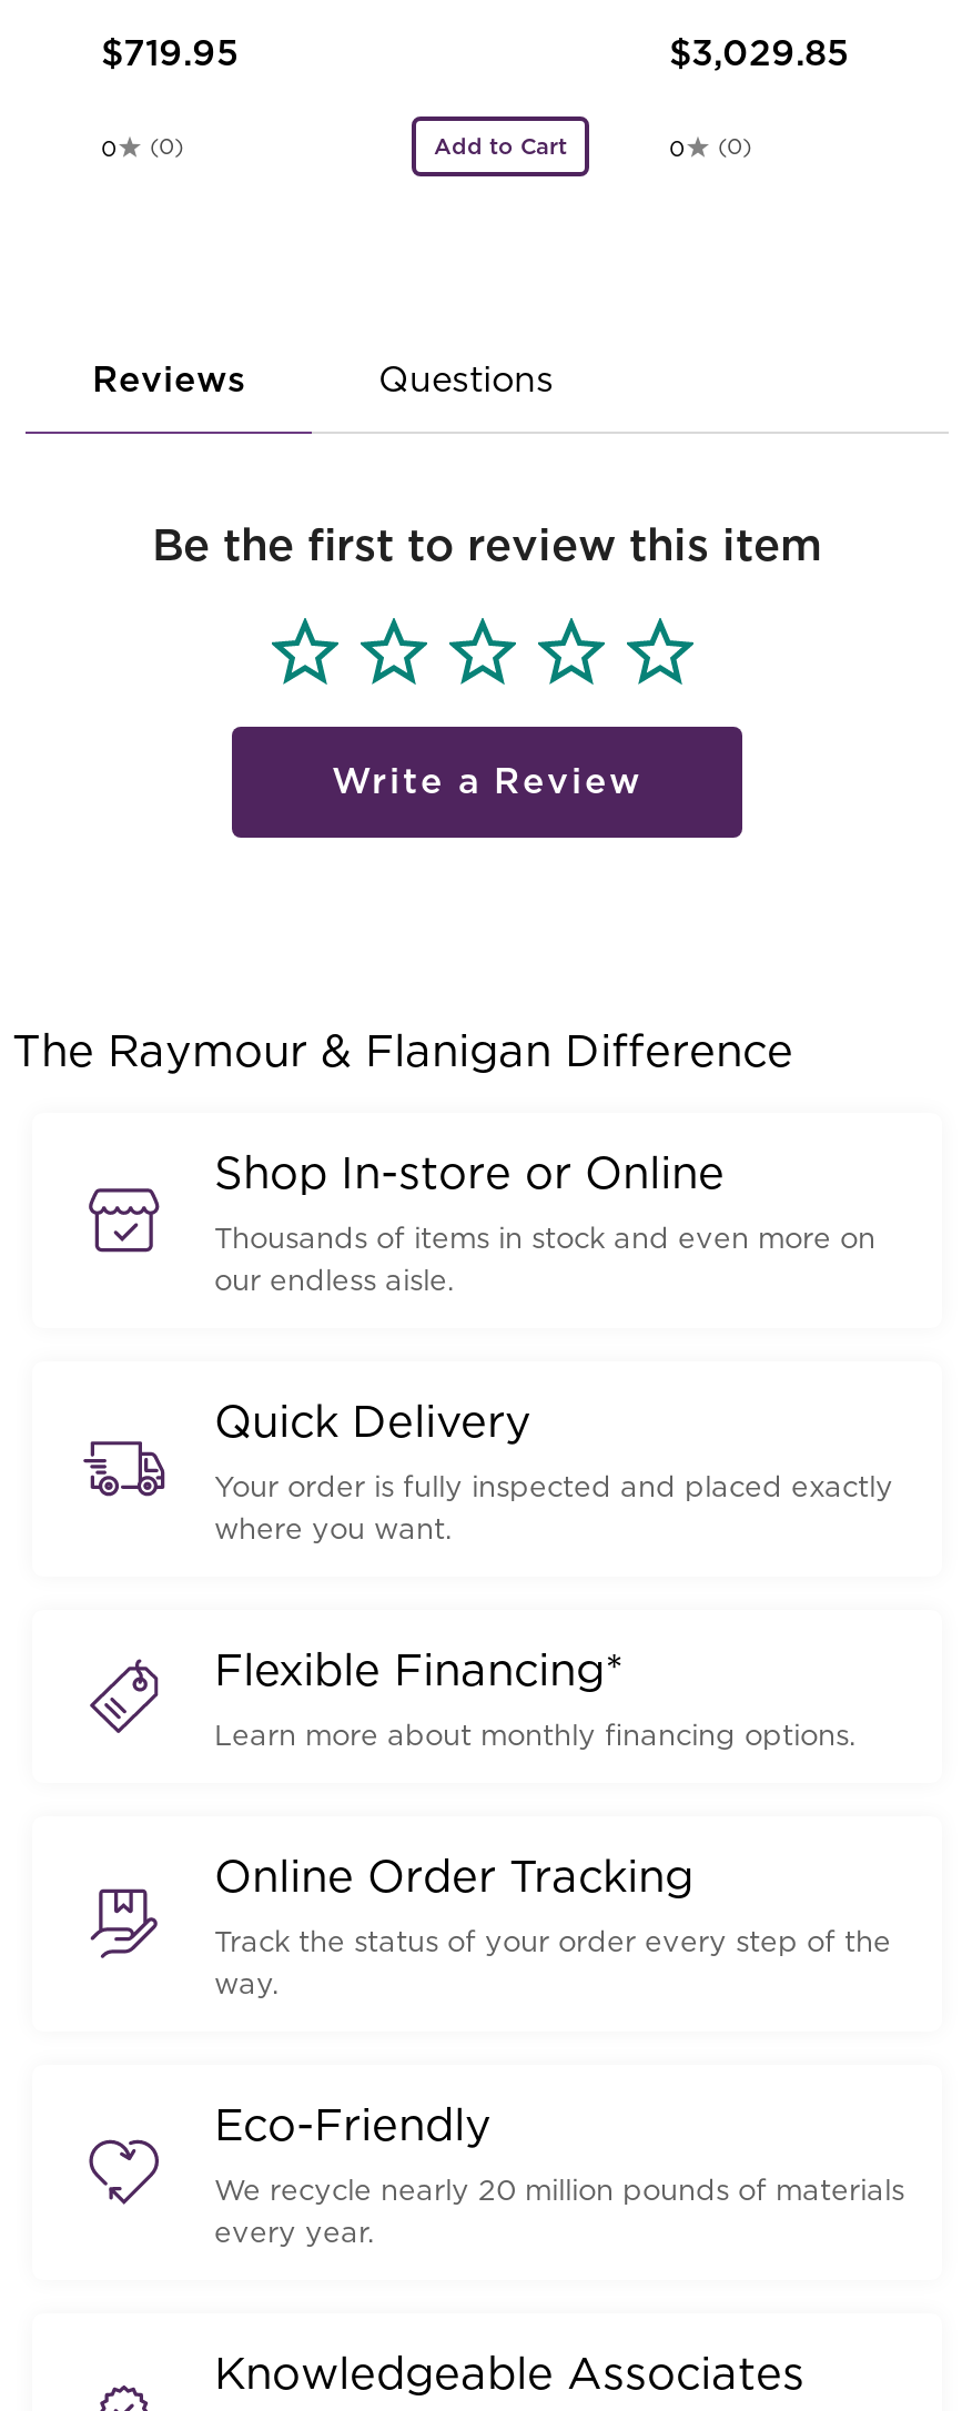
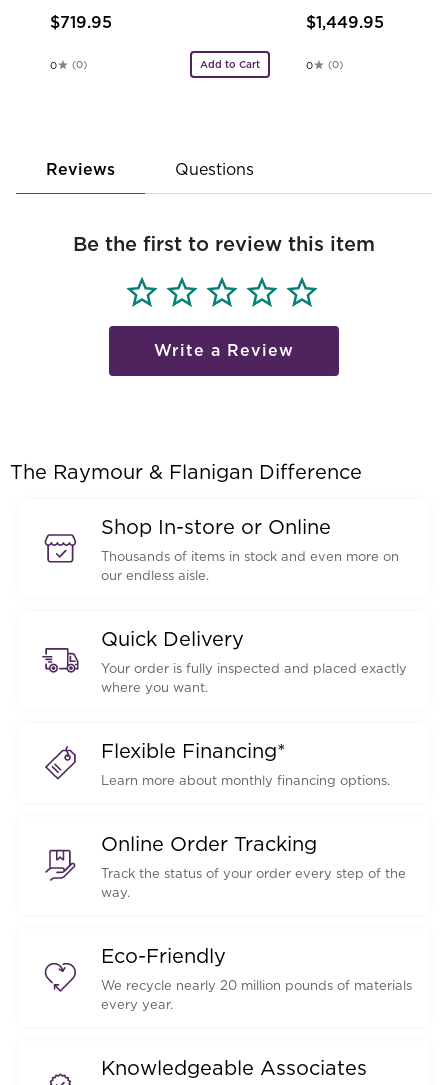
- $3,029.85
+ $1,449.95
